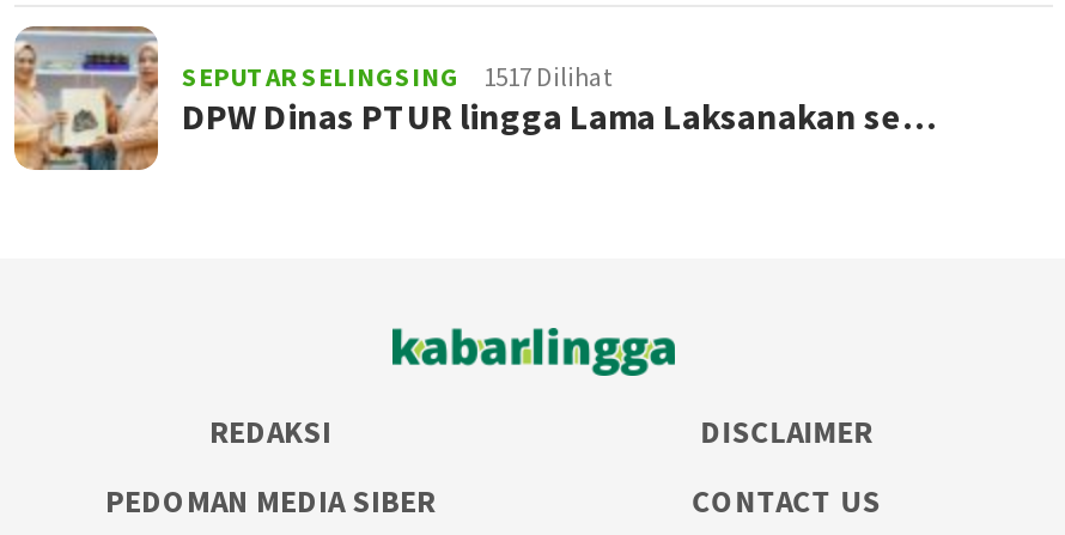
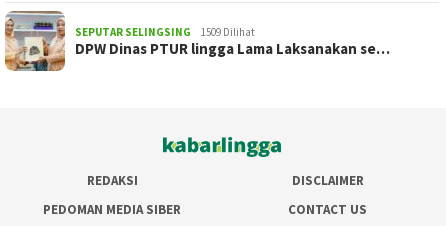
- SEPUTAR SELINGSING 1517 Dilihat
+ SEPUTAR SELINGSING 1509 Dilihat
